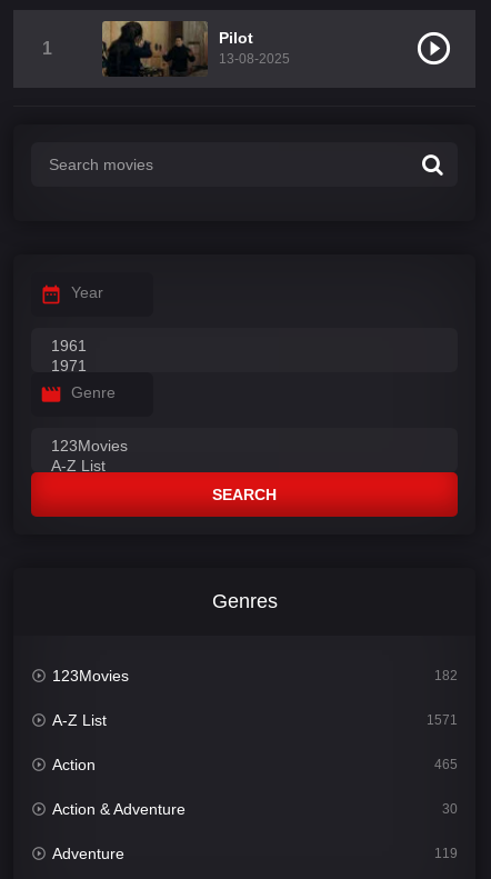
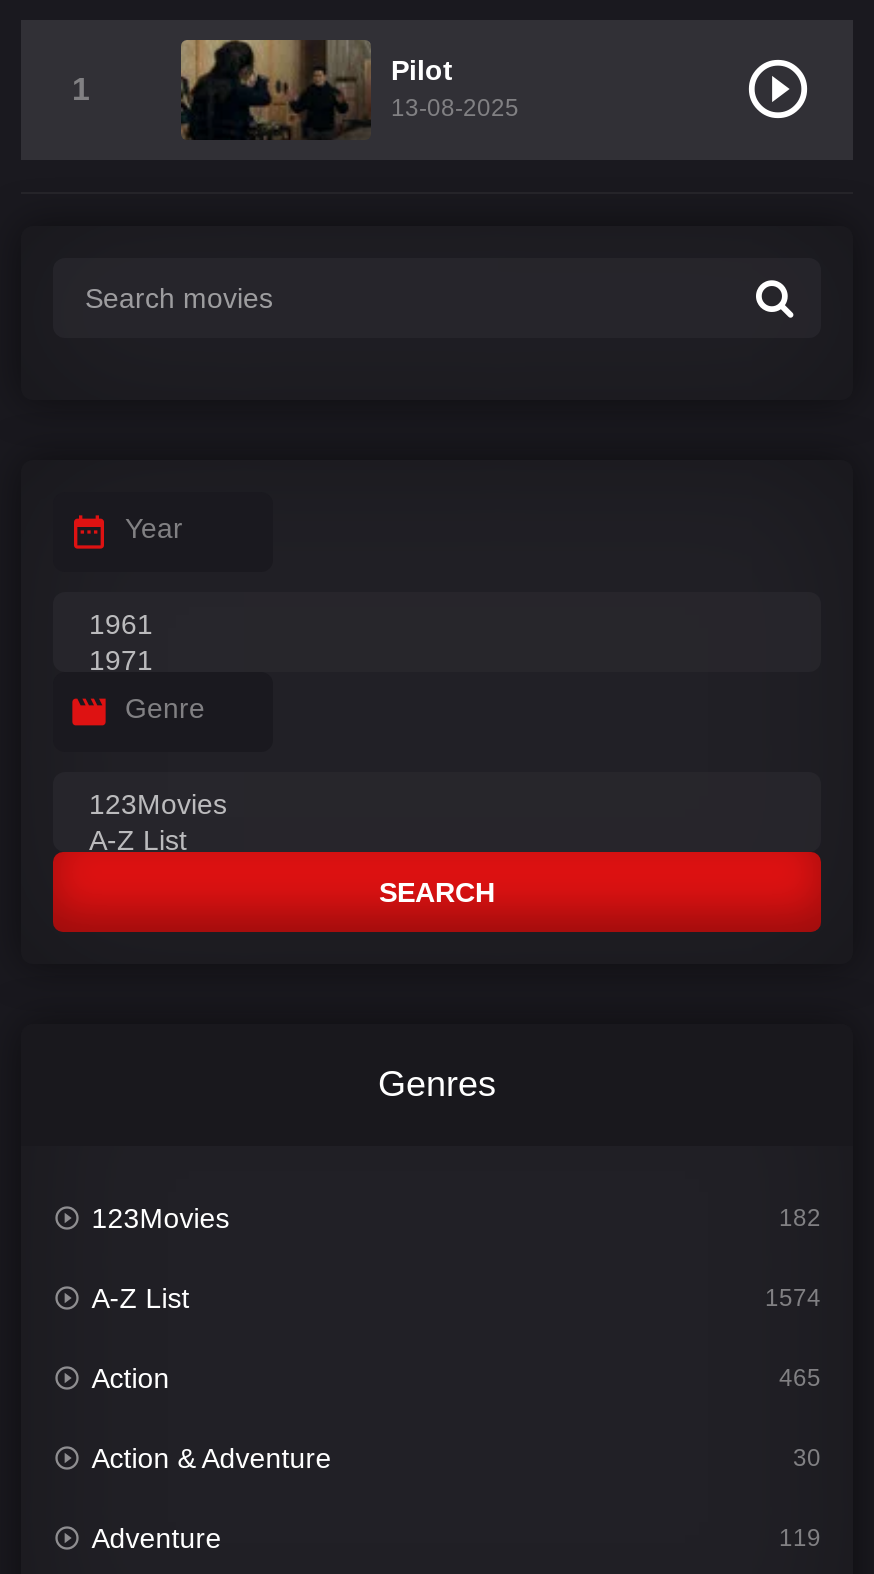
- 1571
+ 1574
